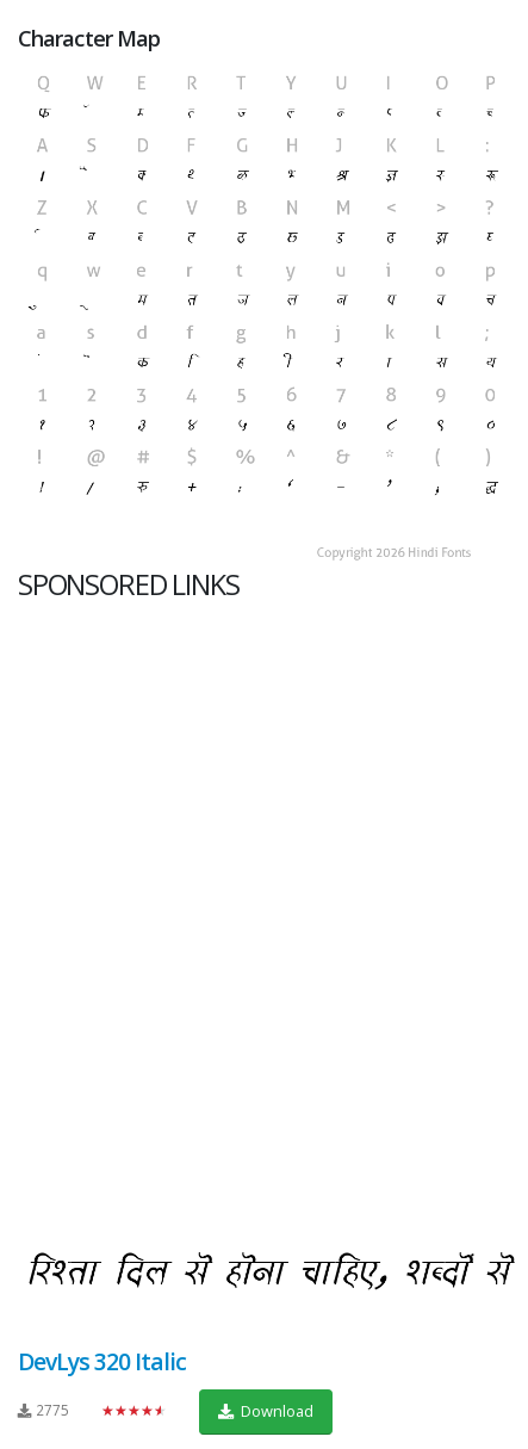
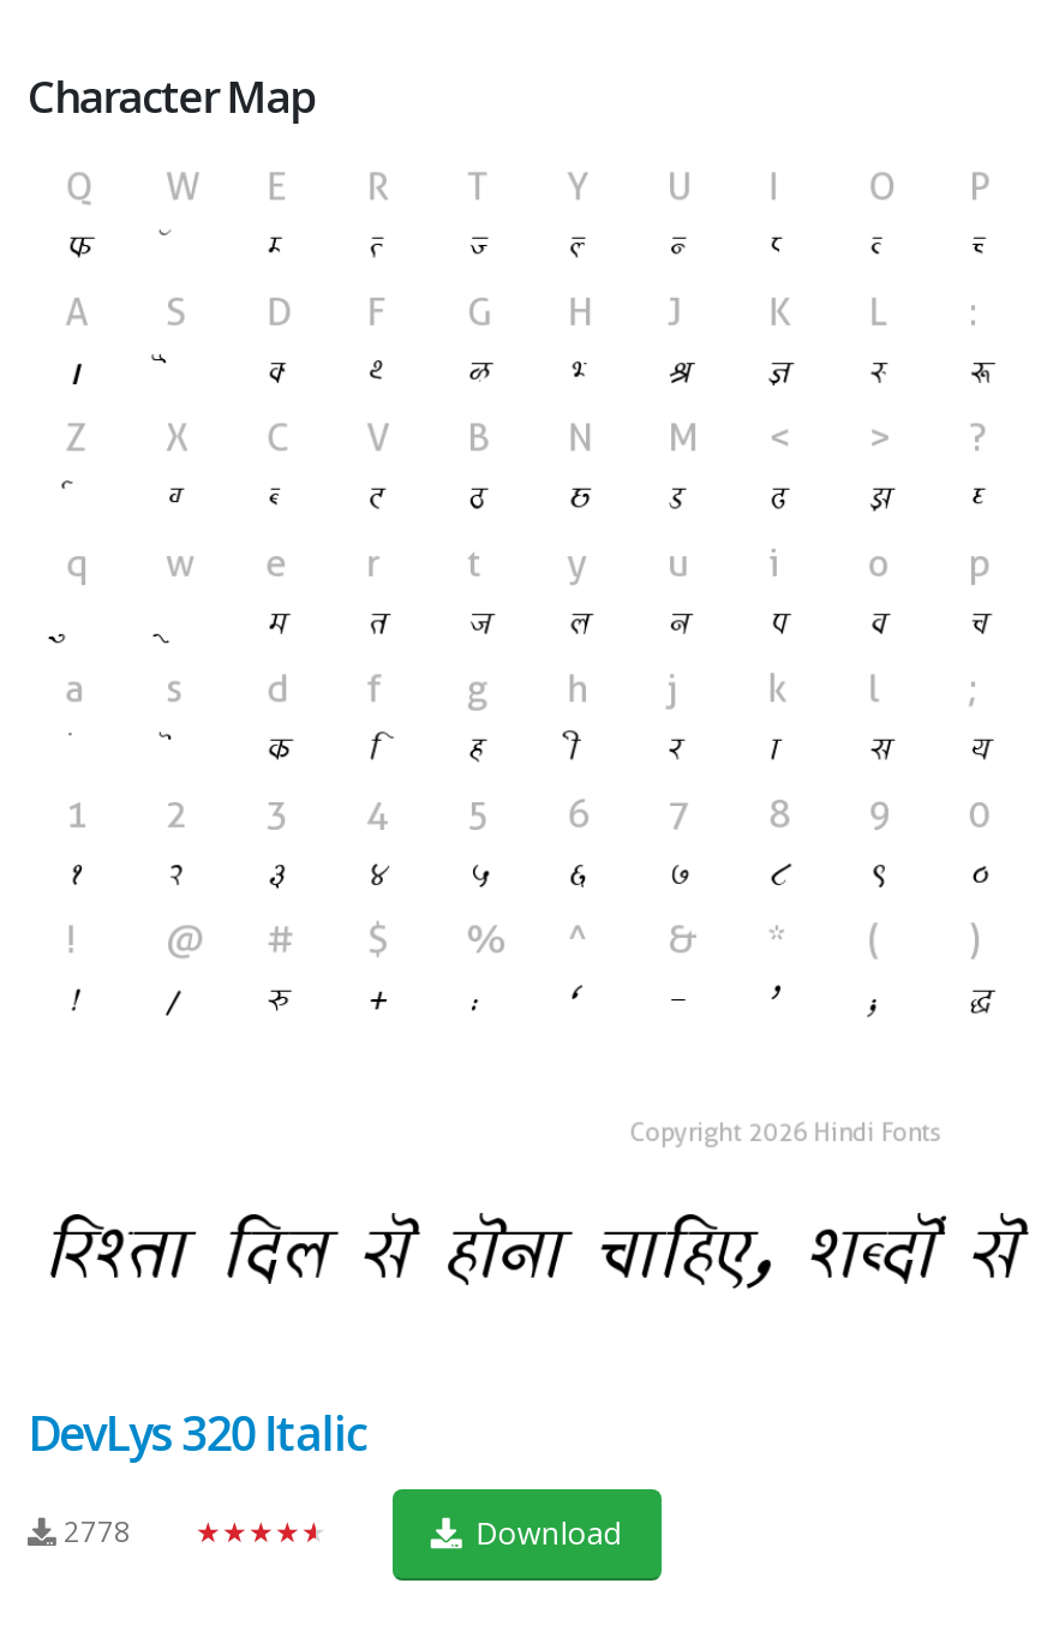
- SPONSORED LINKS

- 2775
+ 2778
